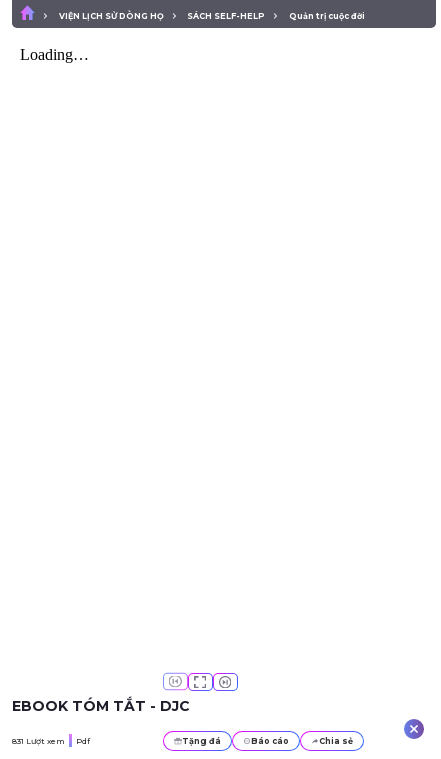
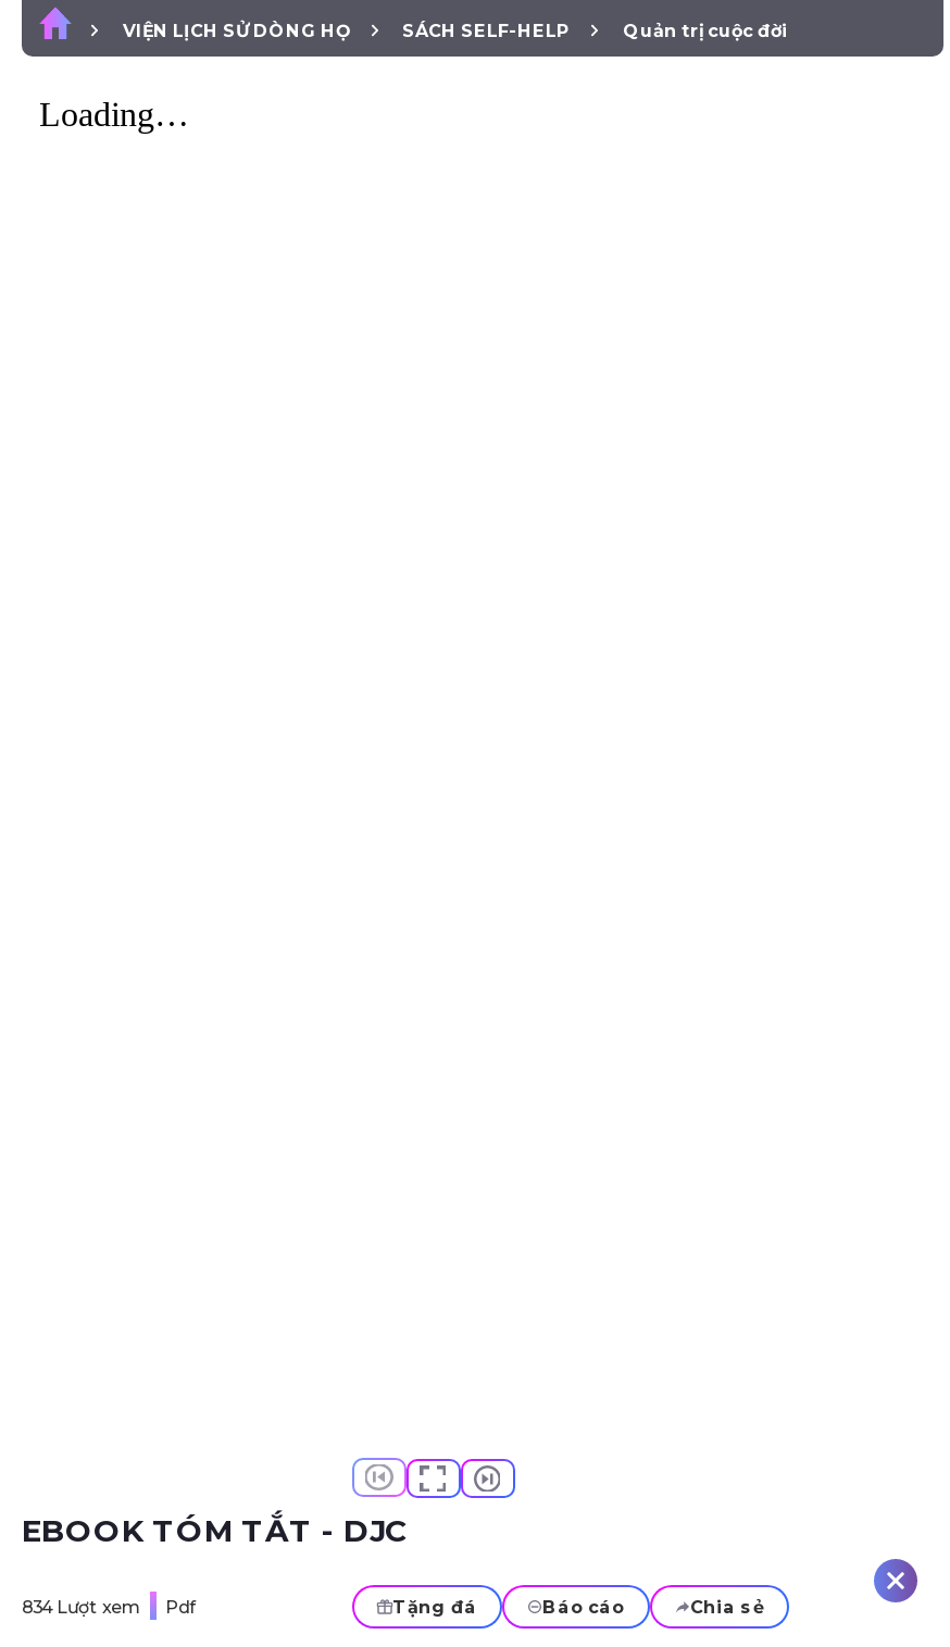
- 831 Lượt xem Pdf
+ 834 Lượt xem Pdf
